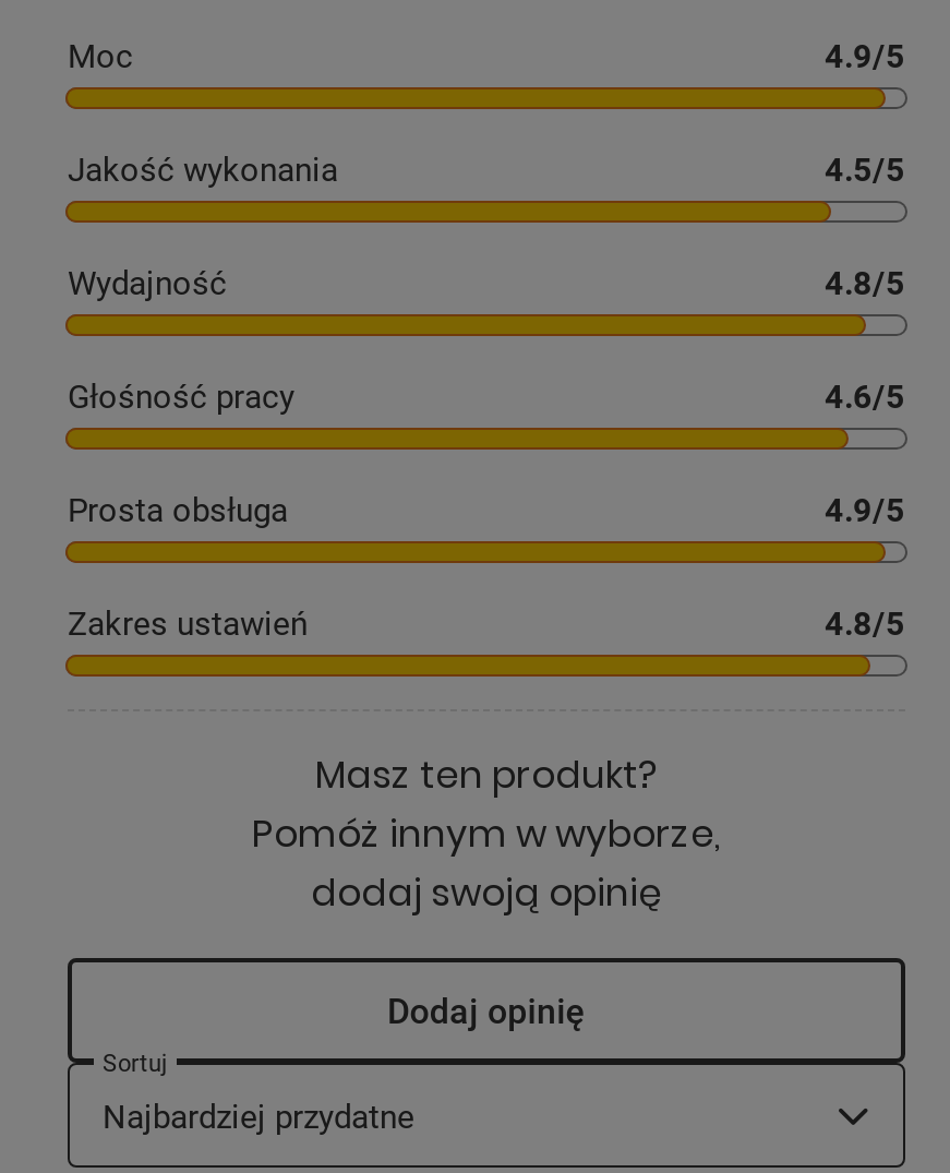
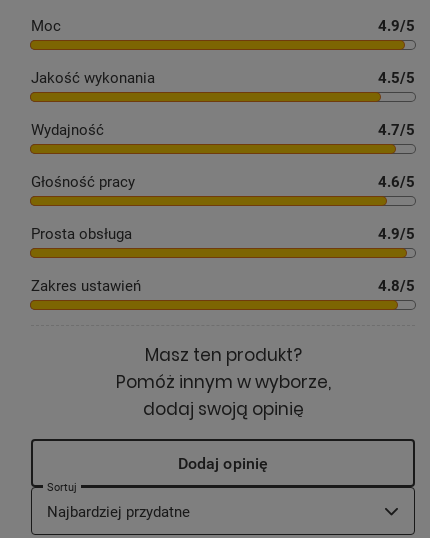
- 4.8/5
+ 4.7/5
